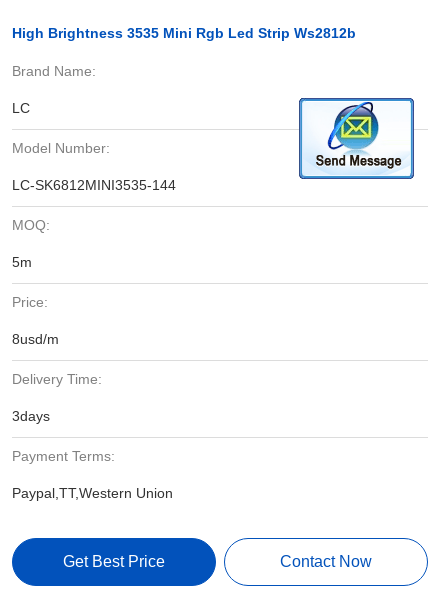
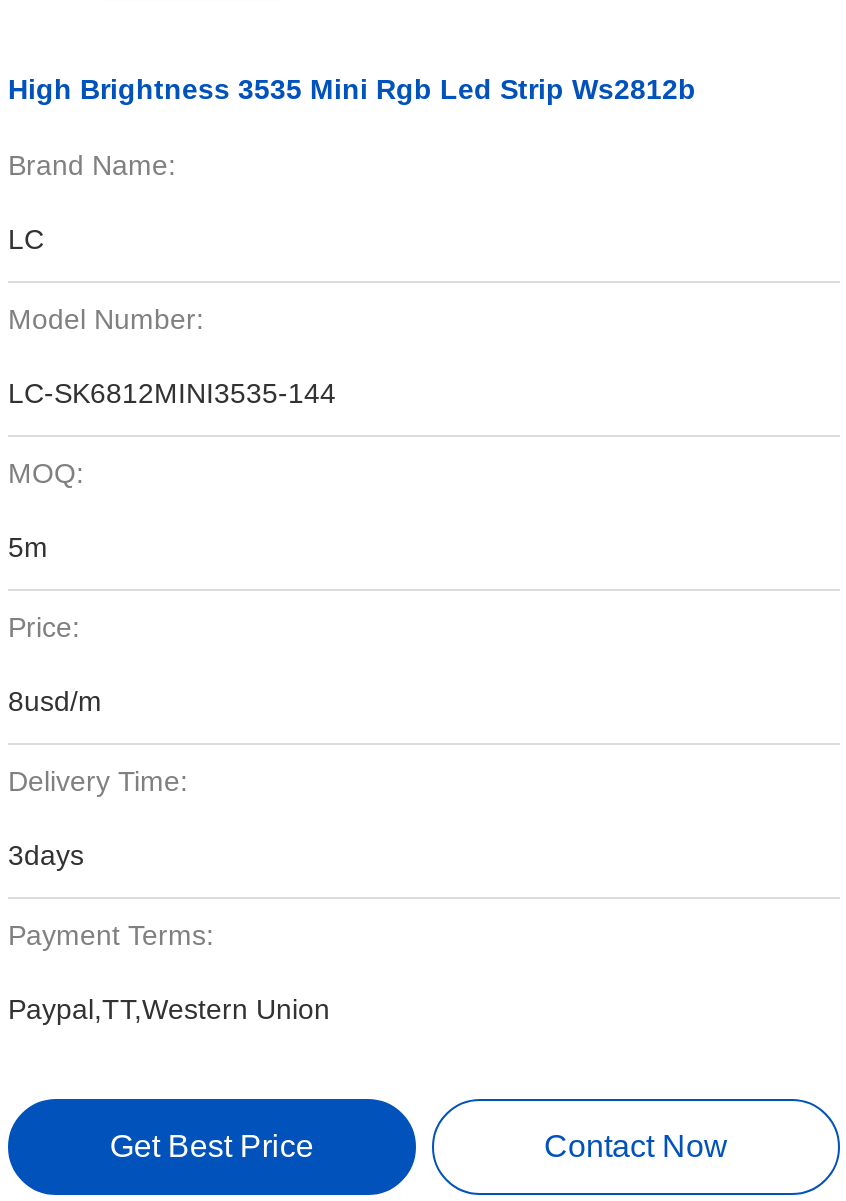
- [image]
